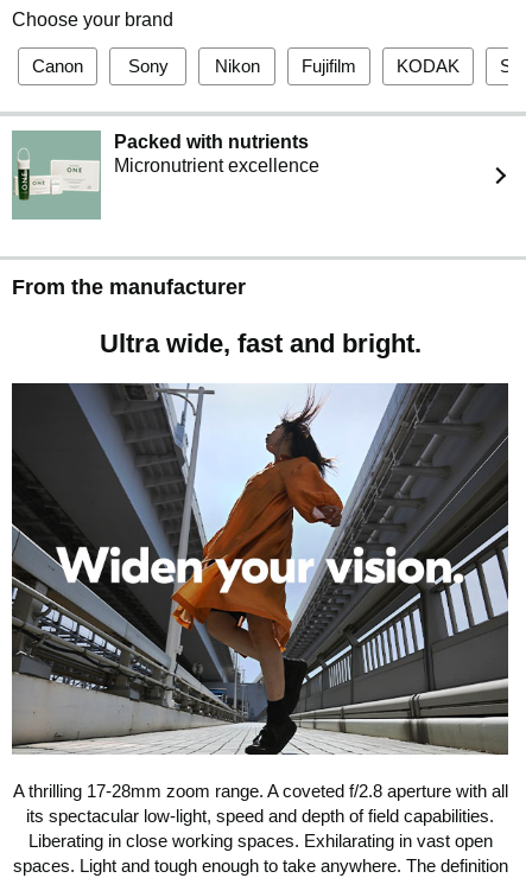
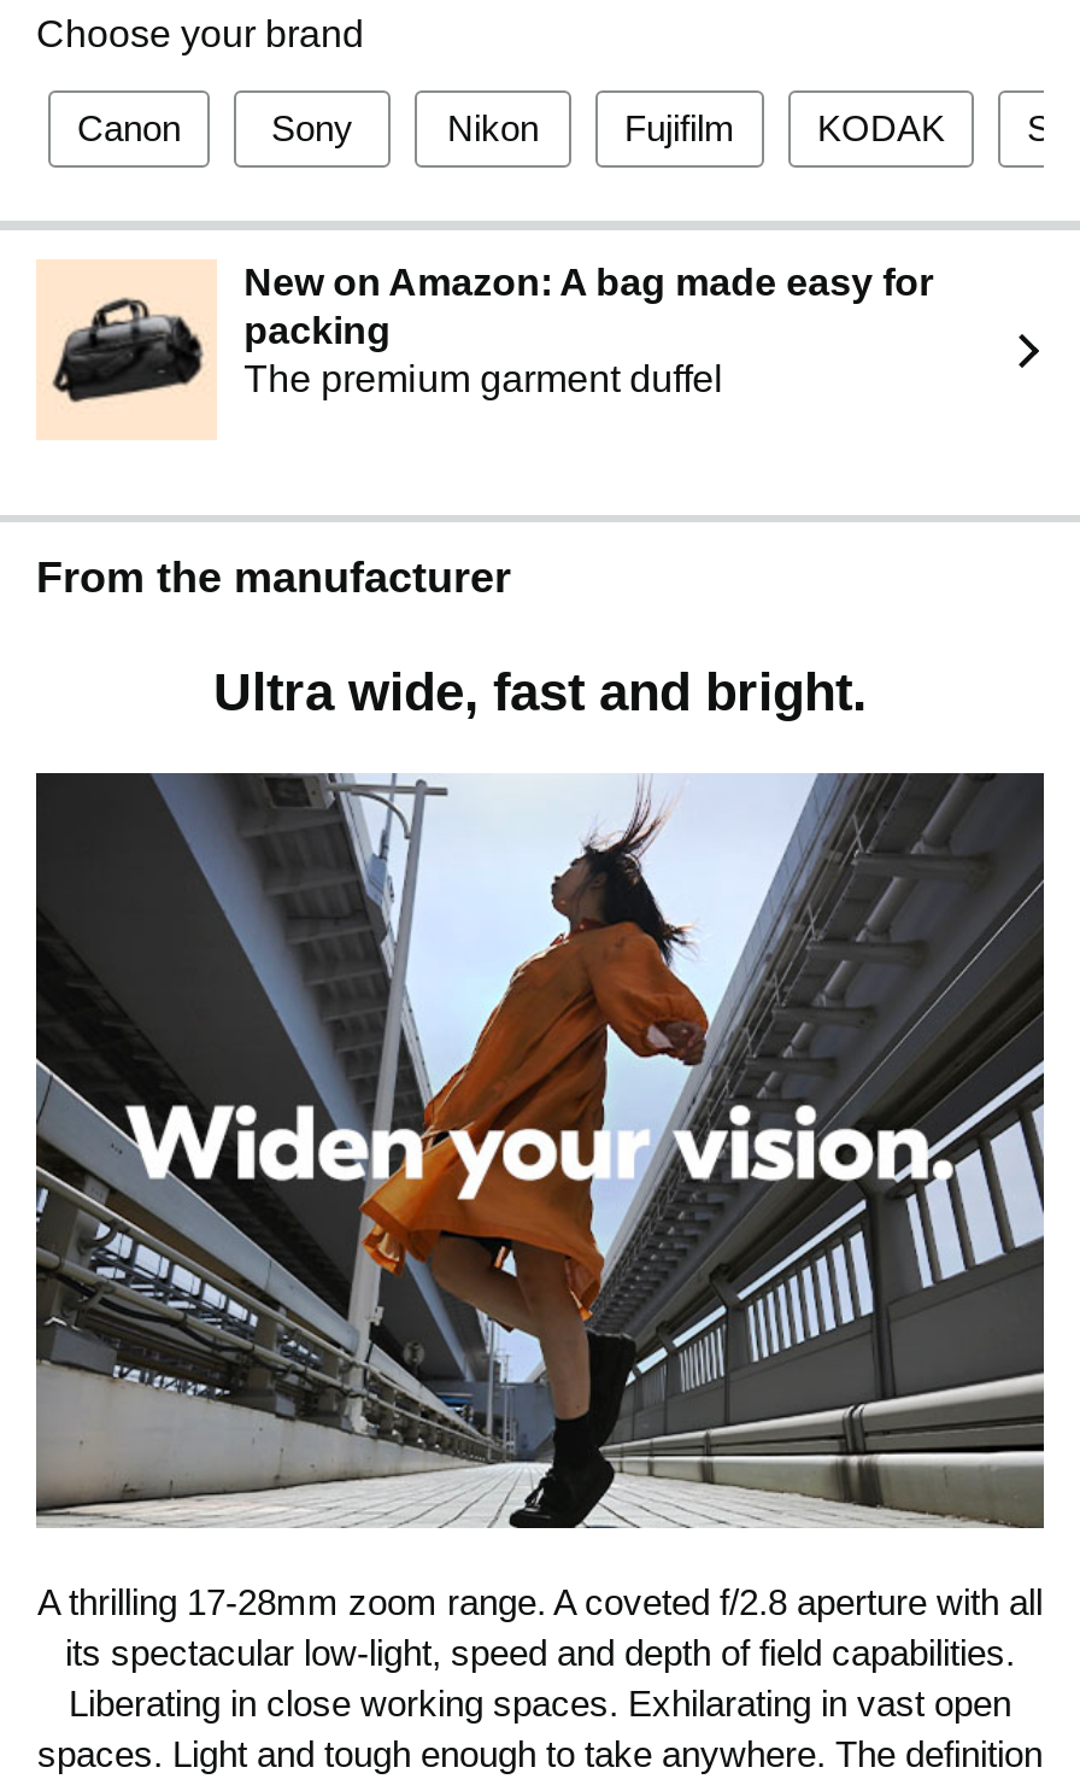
- [image]
- Packed with nutrients
- Micronutrient excellence
+ [image]
+ New on Amazon: A bag made easy for
+ packing
+ The premium garment duffel
